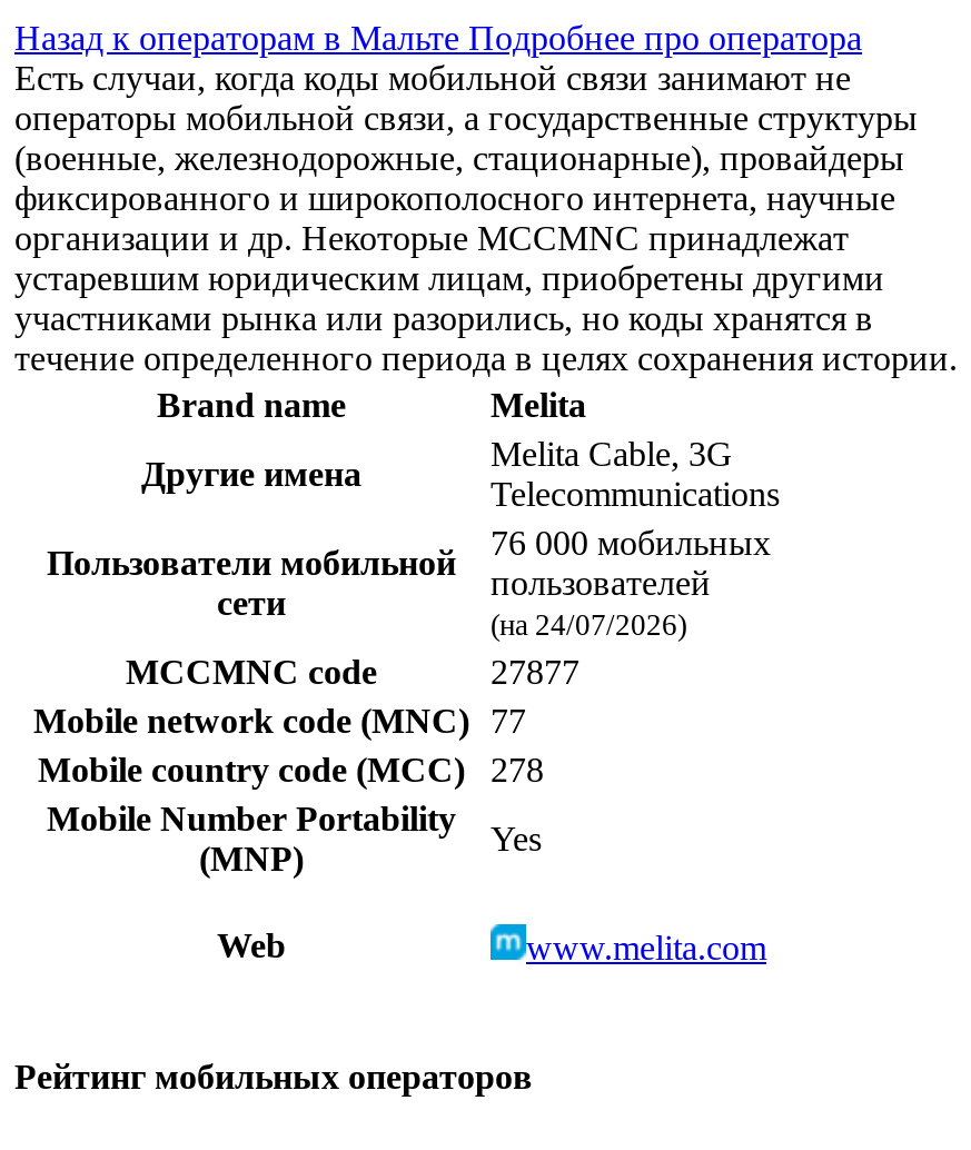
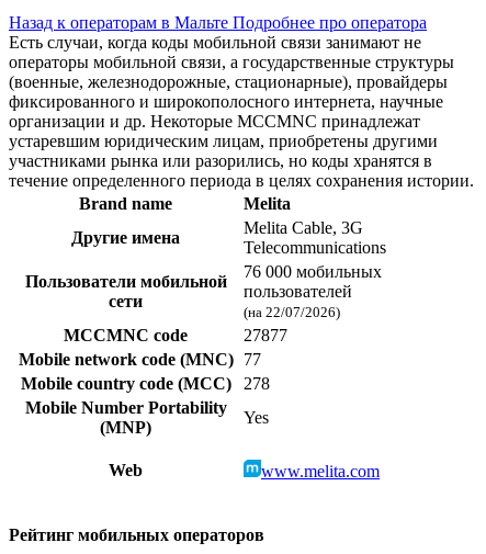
- (на 24/07/2026)
+ (на 22/07/2026)
